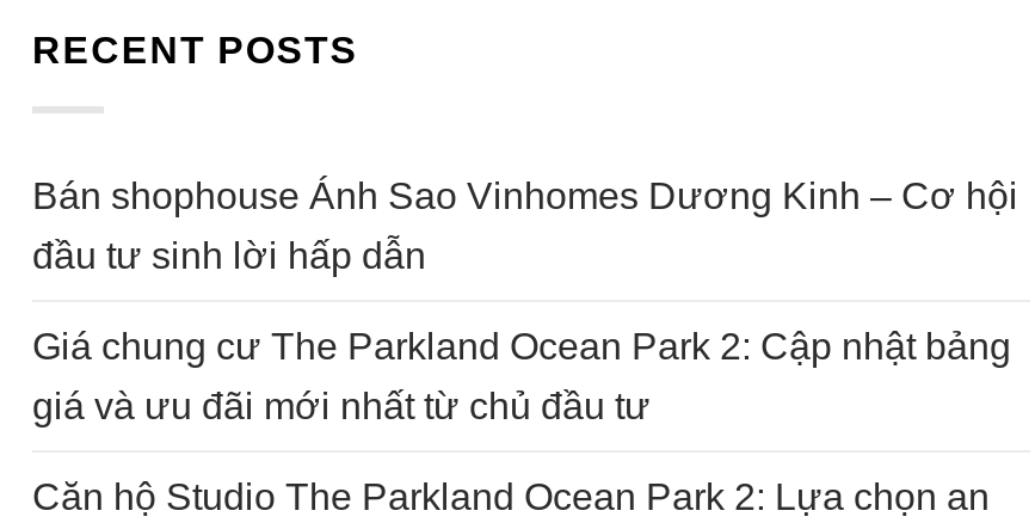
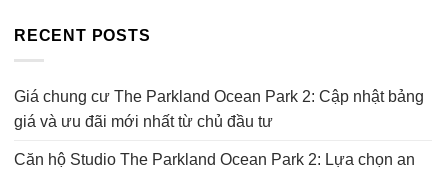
- Bán shophouse Ánh Sao Vinhomes Dương Kinh – Cơ hội
- đầu tư sinh lời hấp dẫn
